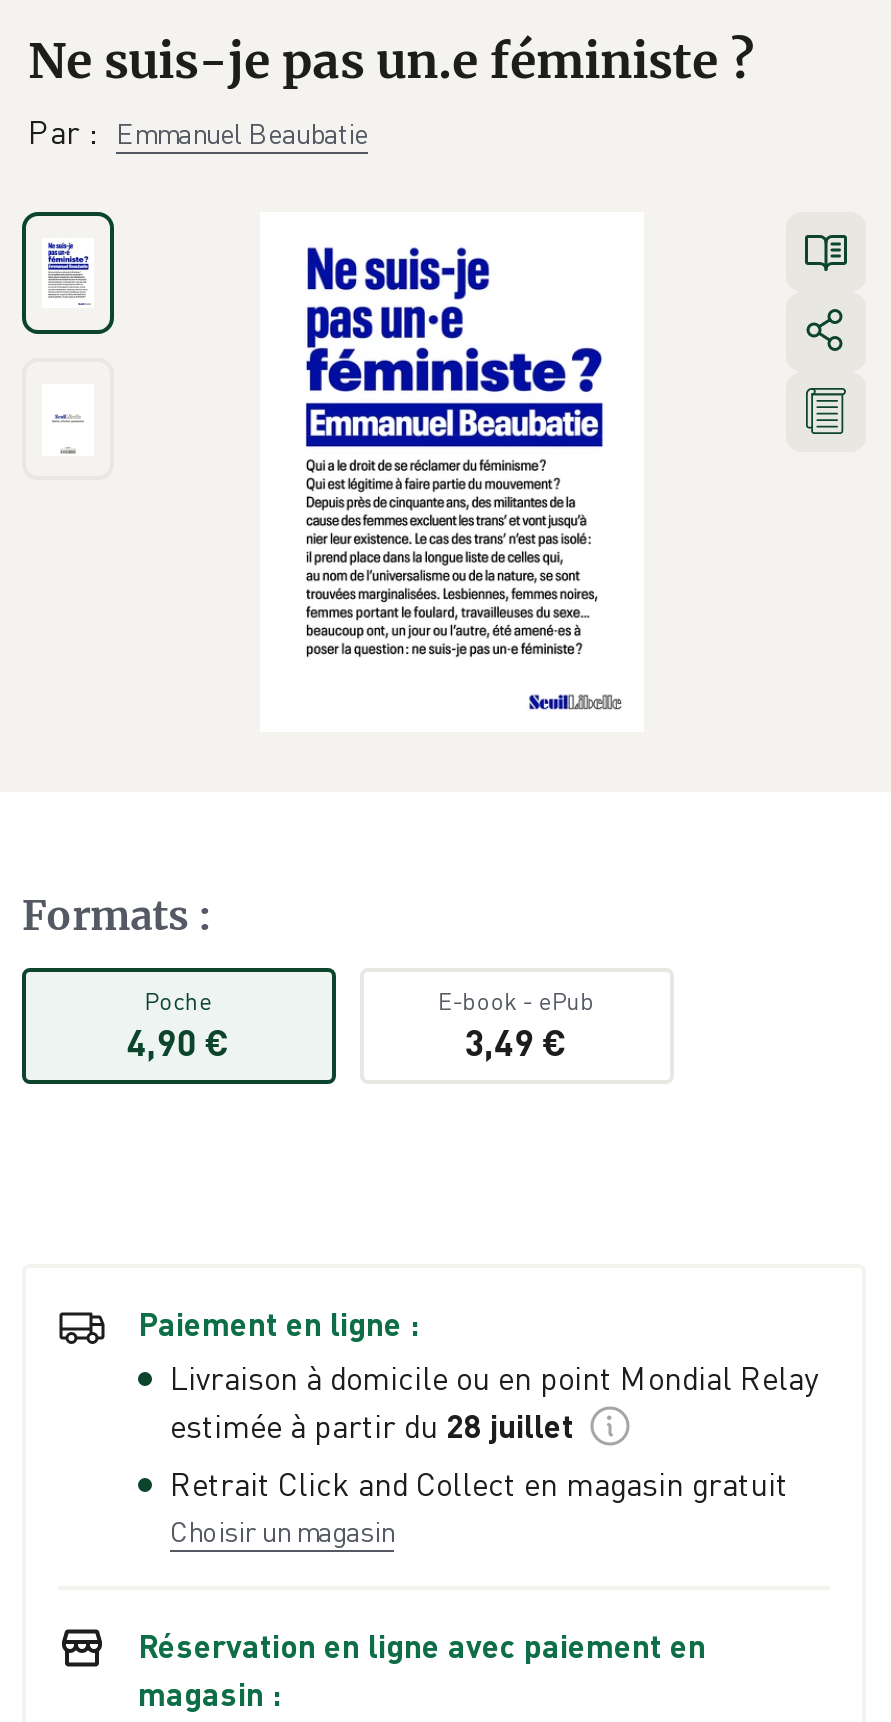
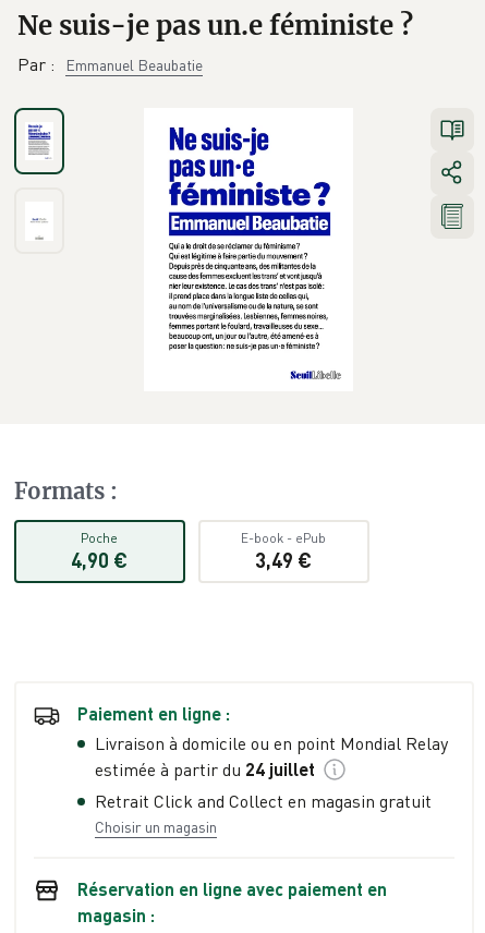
- estimée à partir du 28 juillet
+ estimée à partir du 24 juillet
